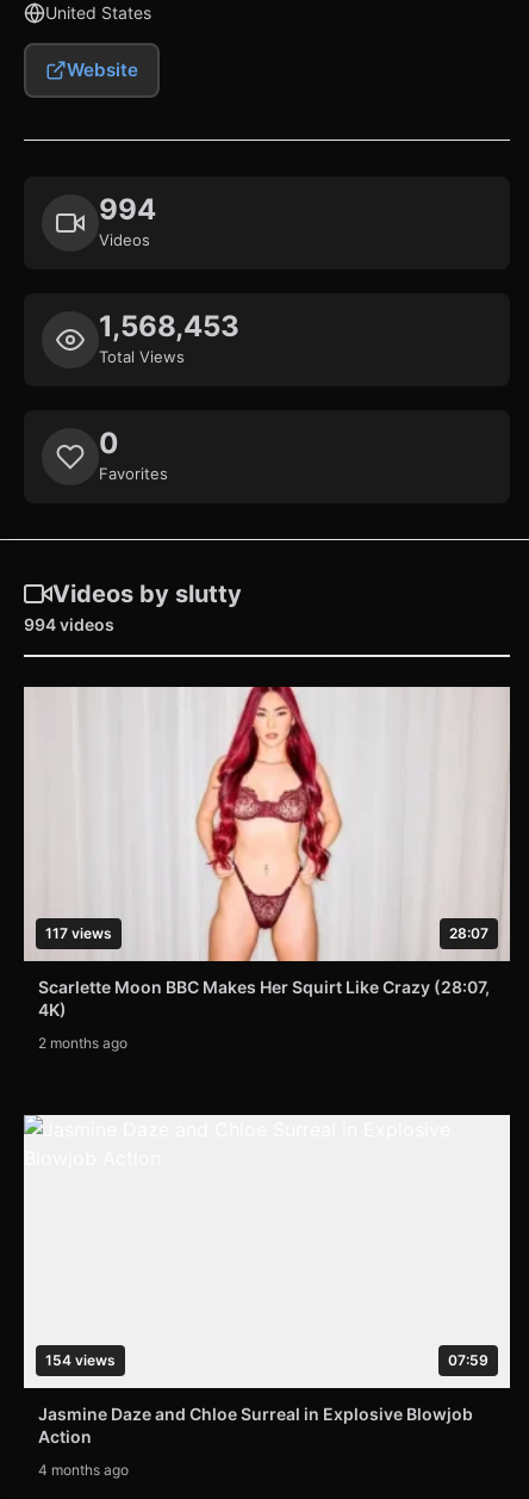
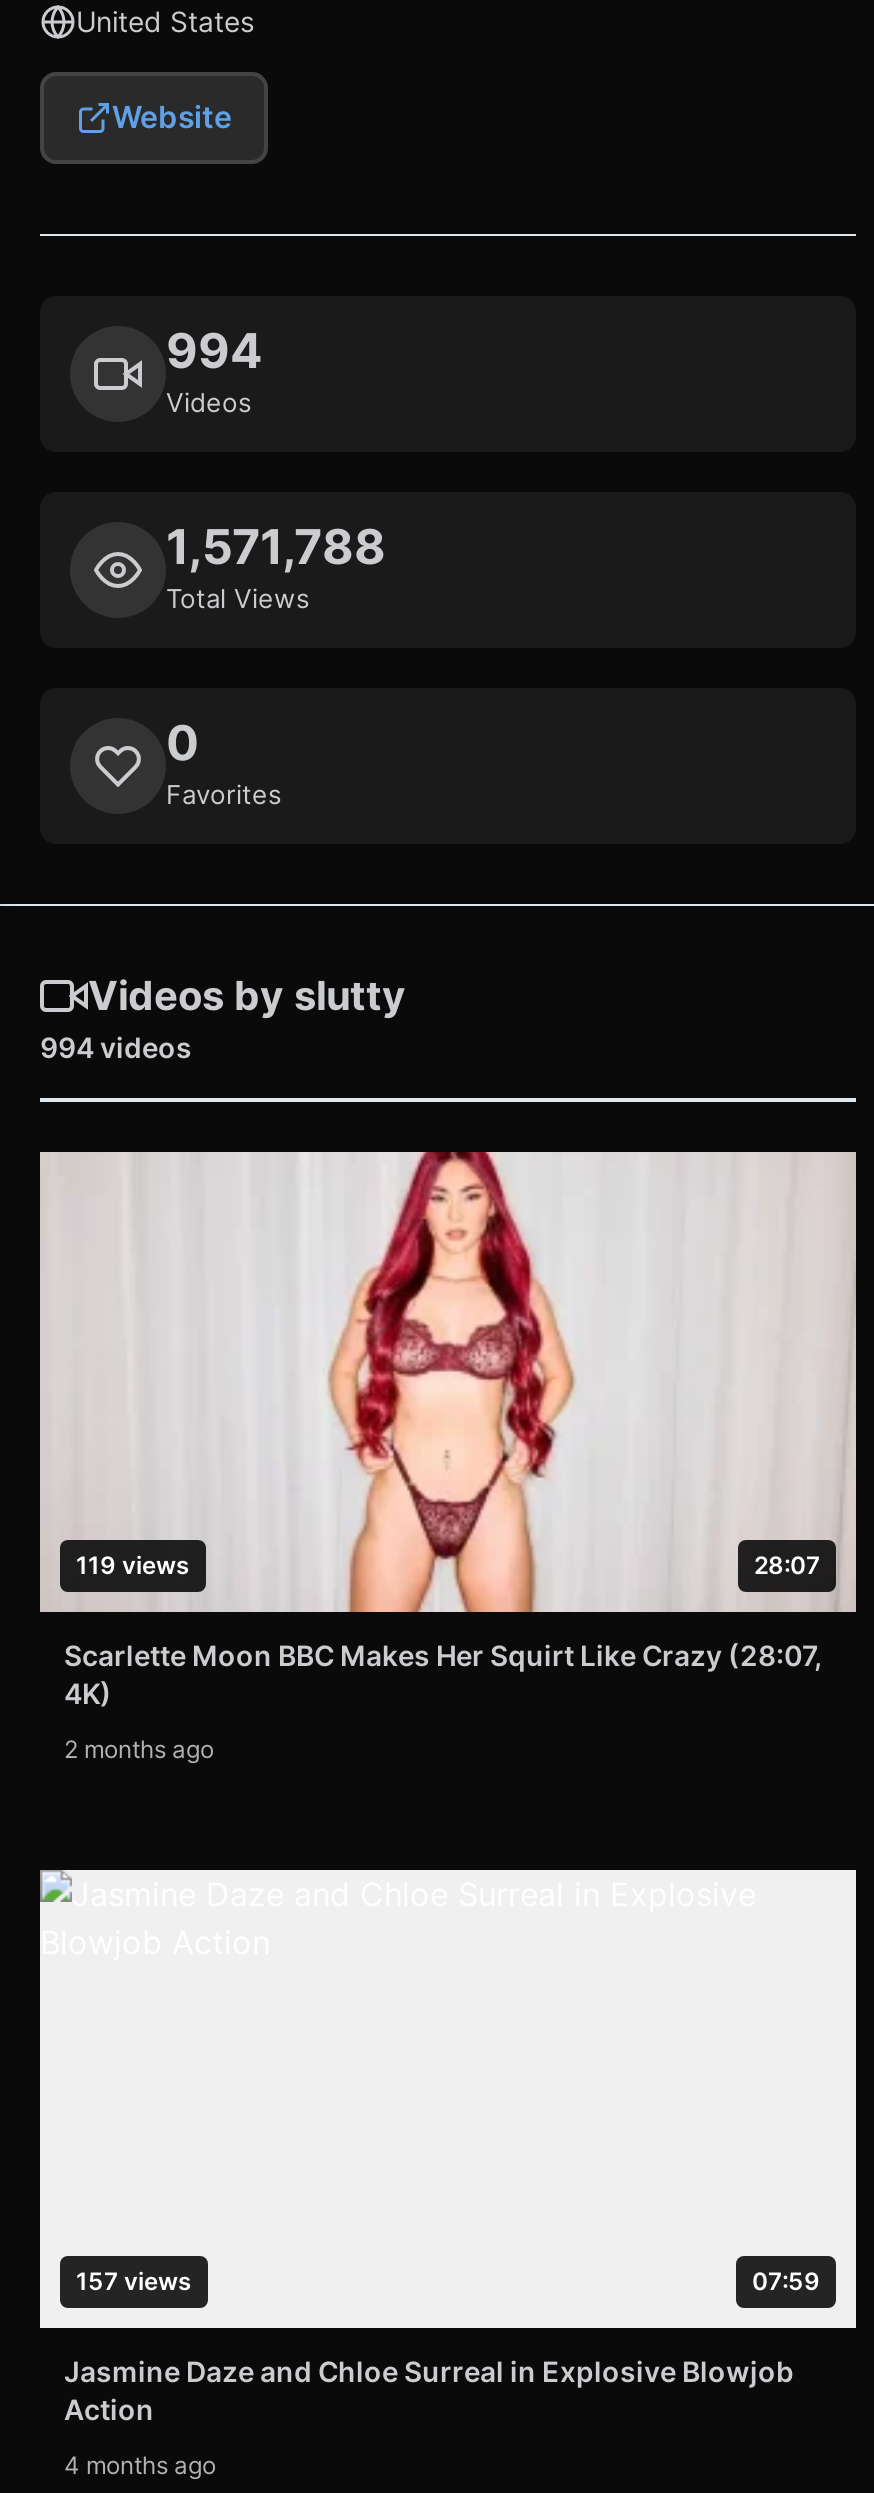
- 1,568,453
+ 1,571,788

- 117 views
+ 119 views

- 154 views
+ 157 views
